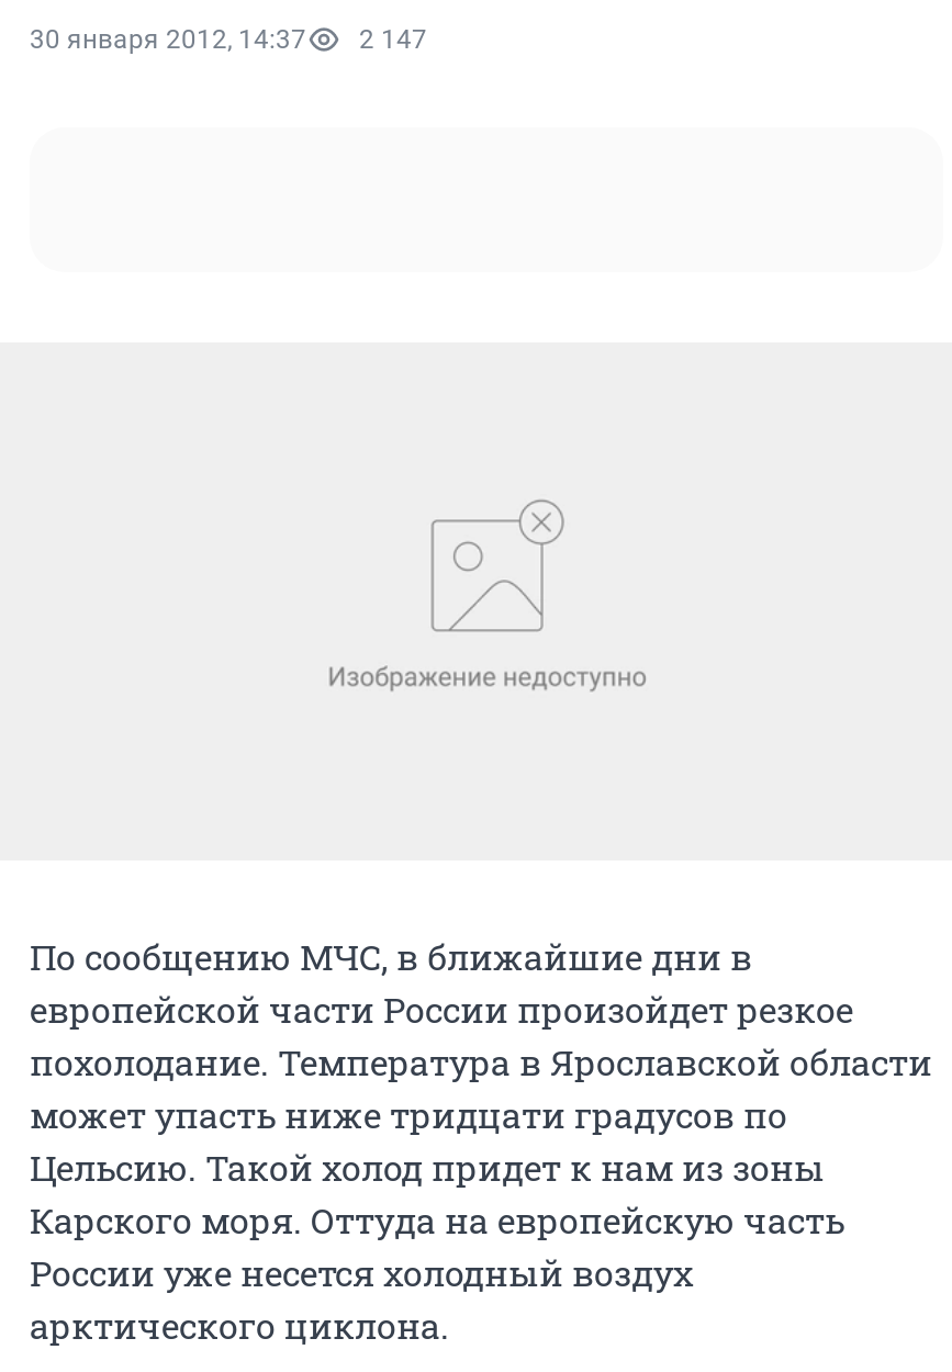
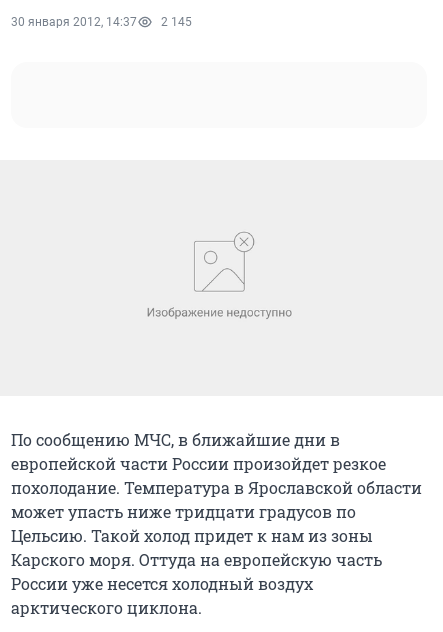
- 30 января 2012, 14:37 2 147
+ 30 января 2012, 14:37 2 145
